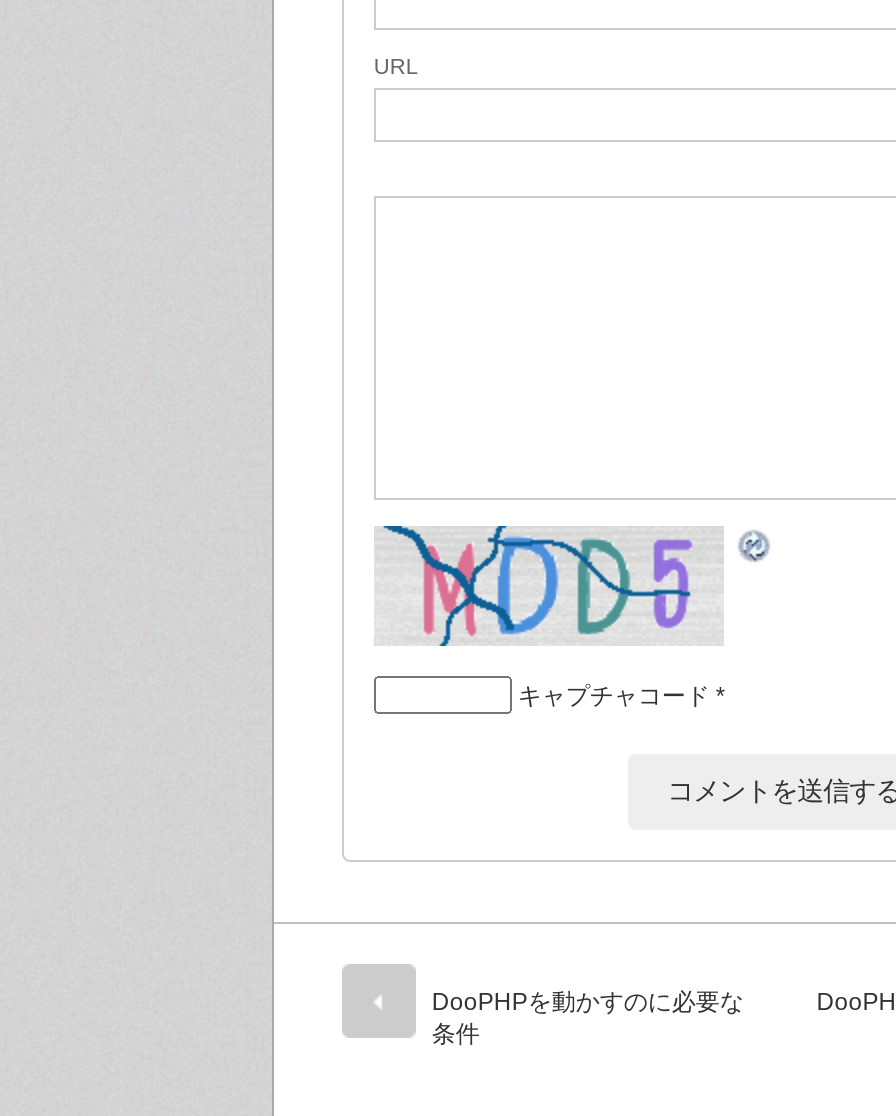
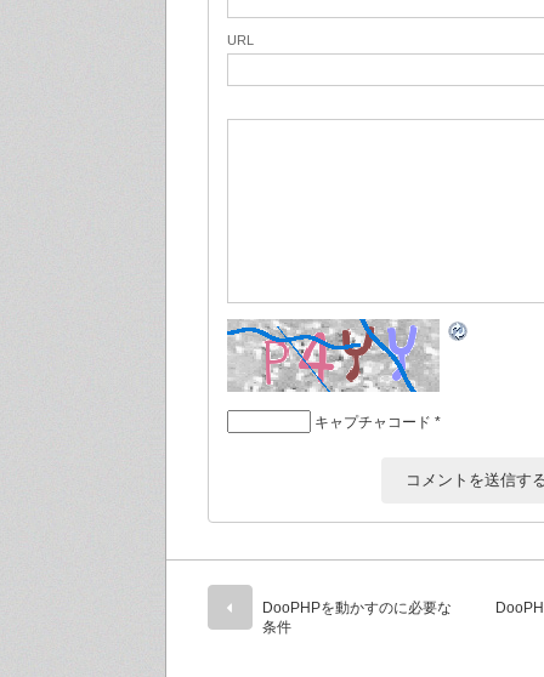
- [image]
+ [image]
